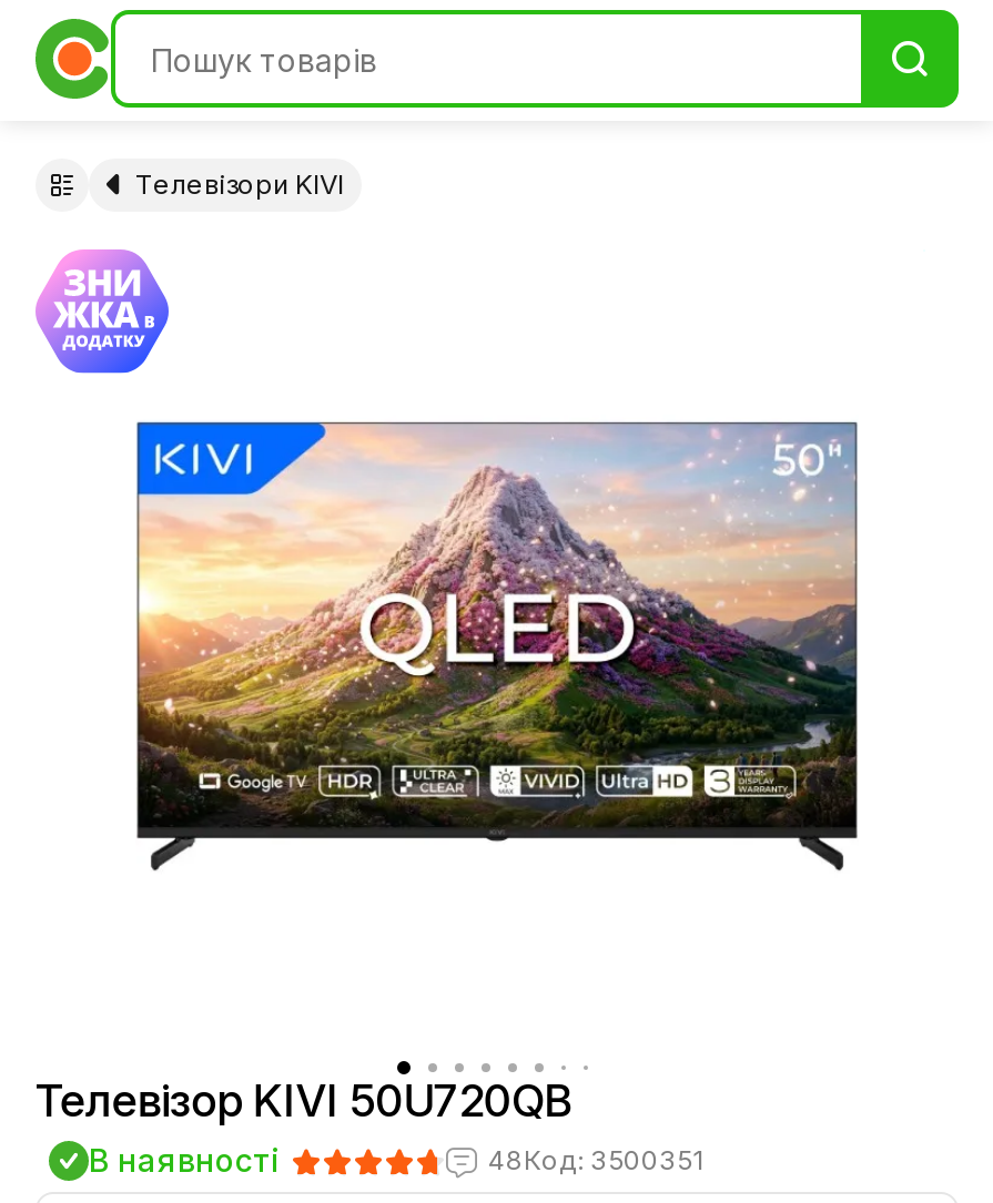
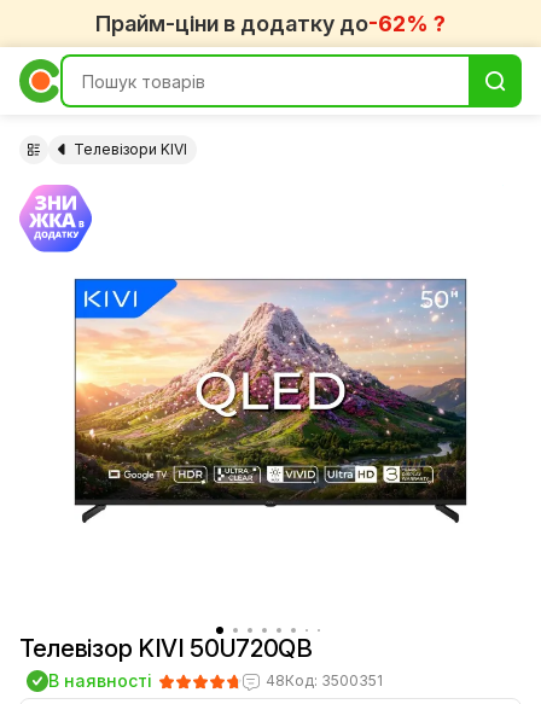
+ Прайм-ціни в додатку до-62% ?
